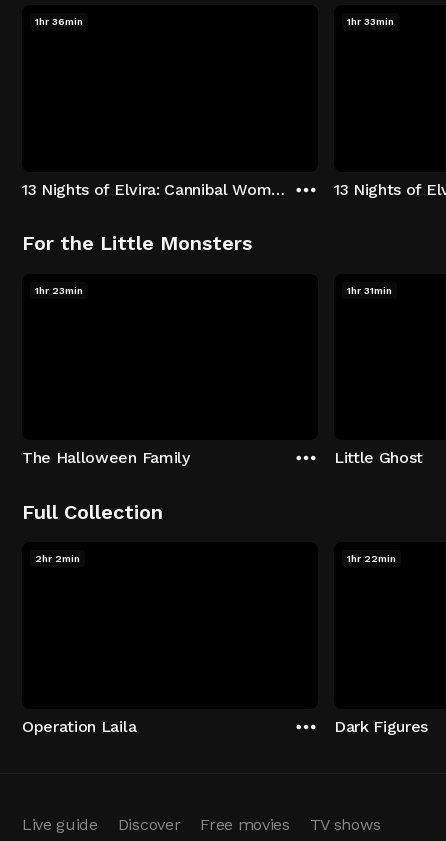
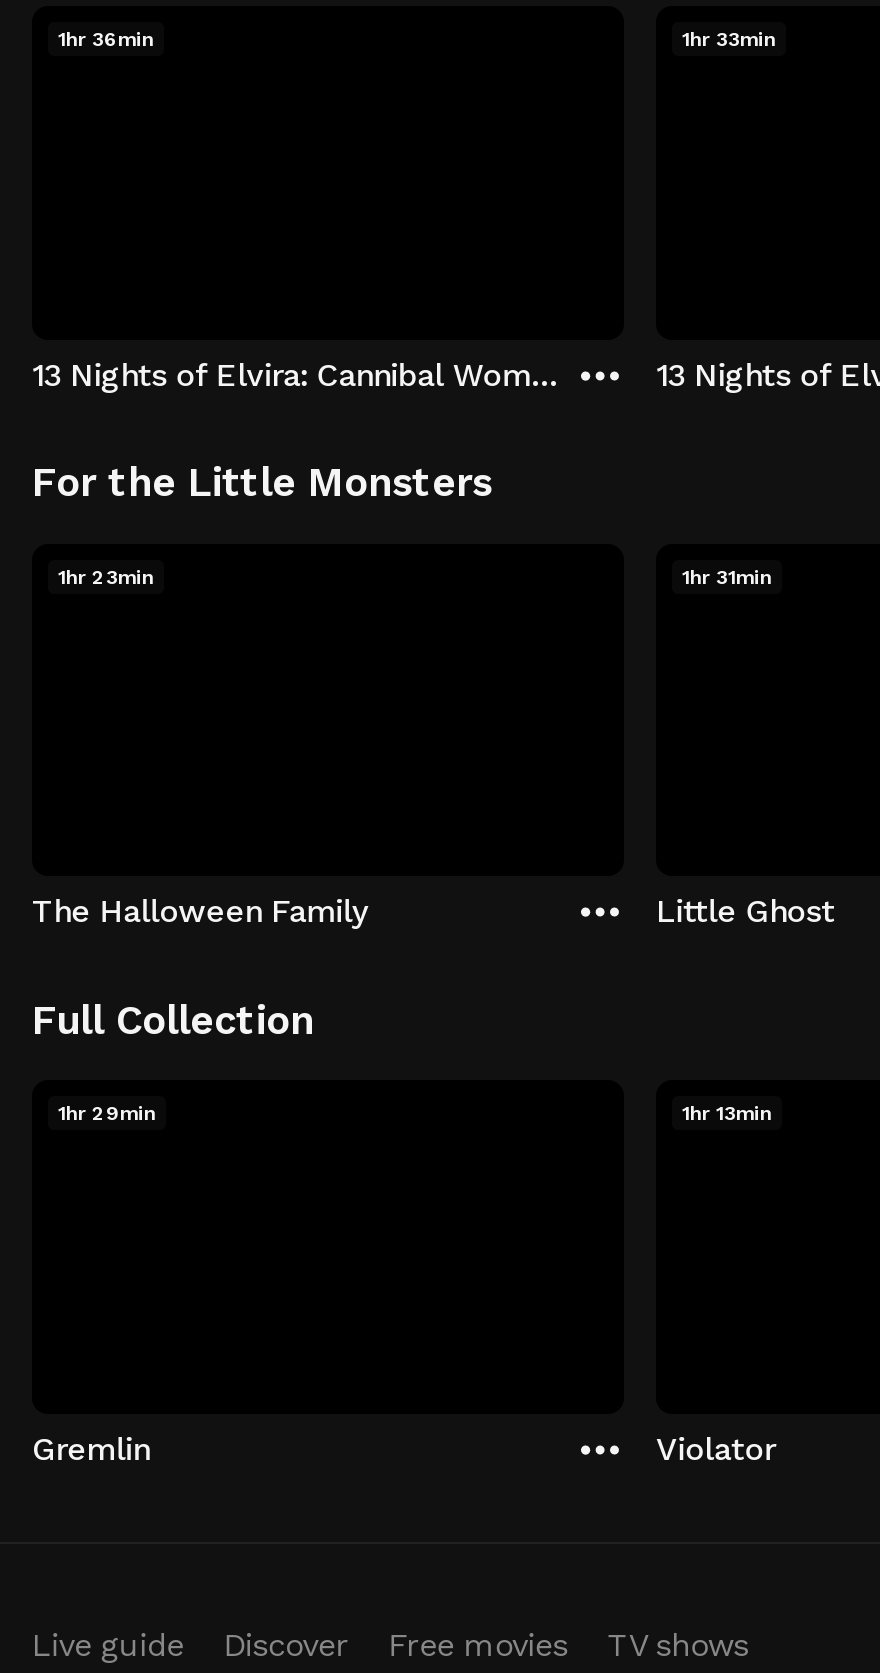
- 2hr 2min
+ 1hr 29min

- 1hr 22min
+ 1hr 13min

- Operation Laila
+ Gremlin

- Dark Figures
+ Violator
